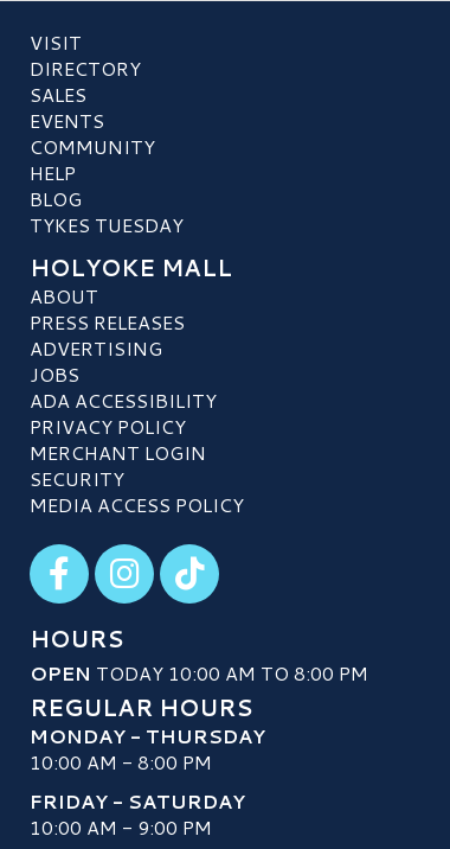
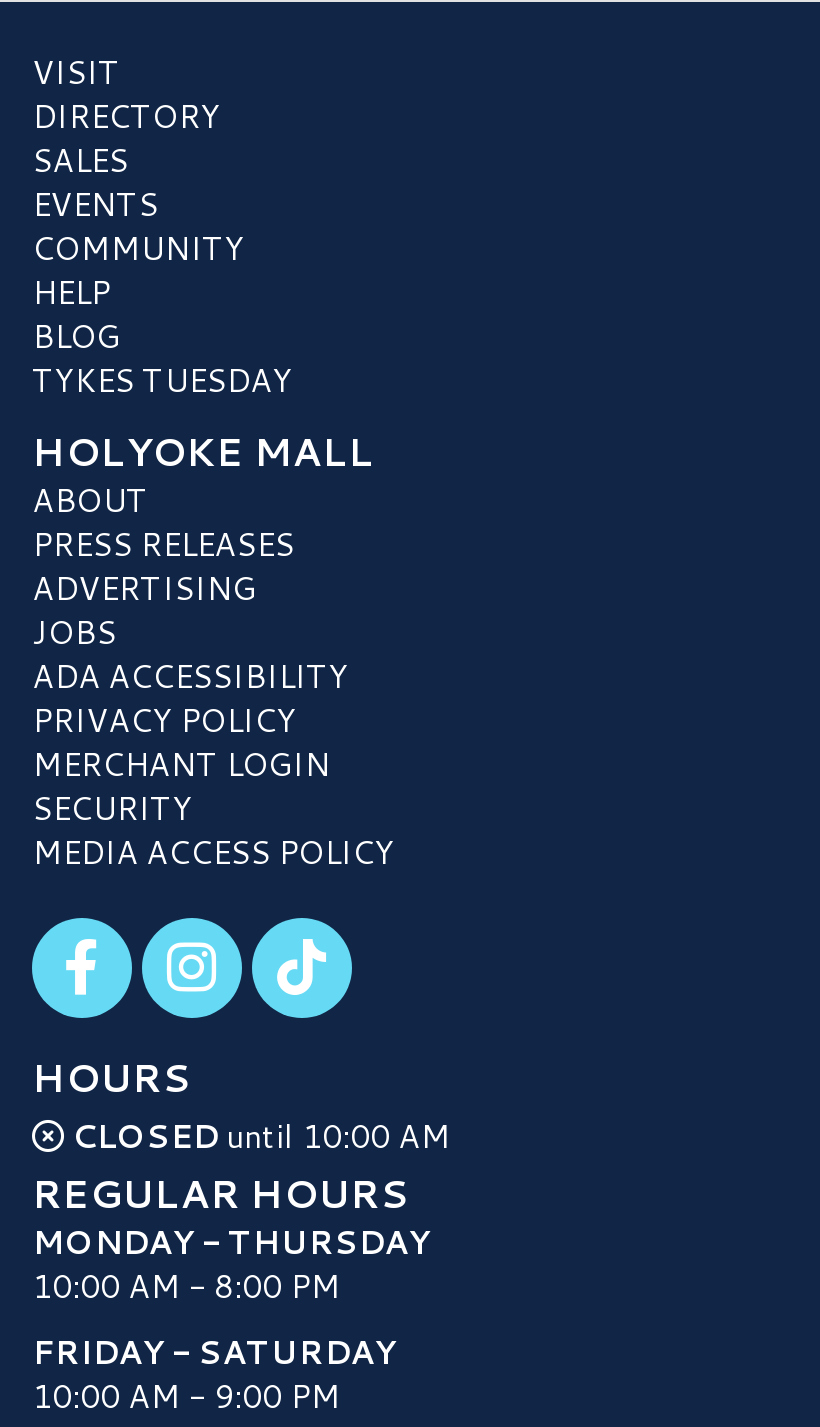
- OPEN TODAY 10:00 AM TO 8:00 PM
+ CLOSED until 10:00 AM
